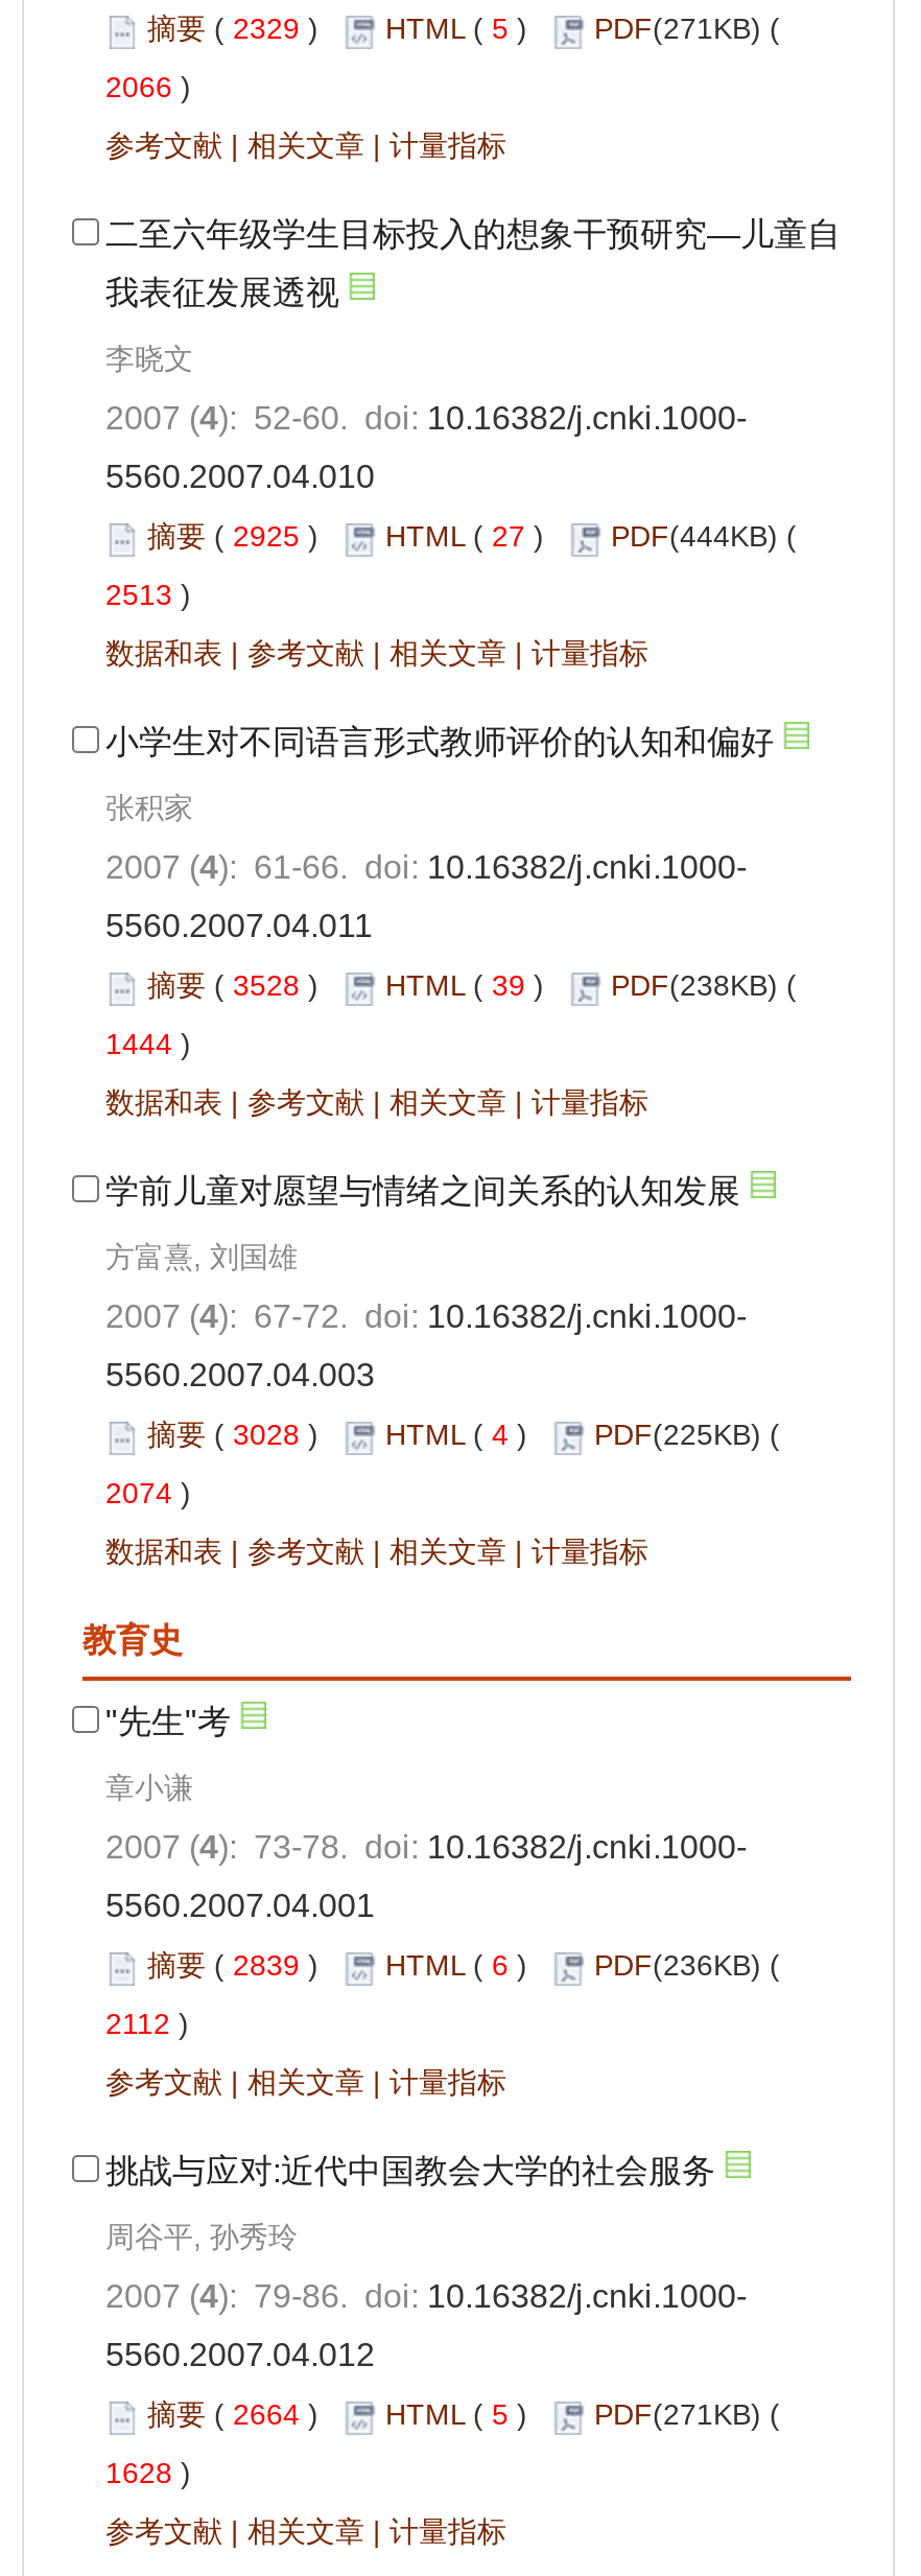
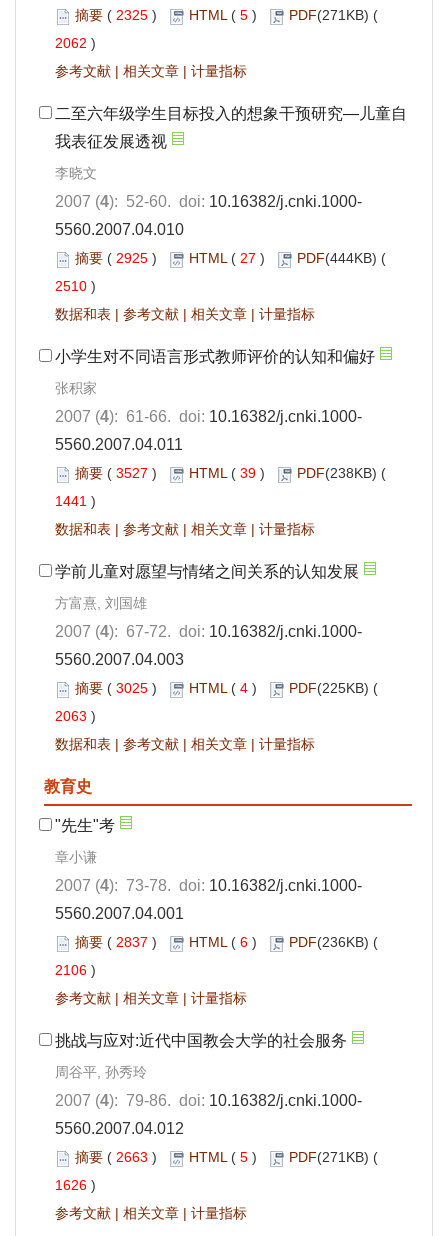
- 摘要(2329) HTML (5) PDF(271KB) (
+ 摘要(2325) HTML (5) PDF(271KB) (

- 2066)
+ 2062)

- 2513)
+ 2510)

- 摘要(3528) HTML (39) PDF(238KB) (
+ 摘要(3527) HTML (39) PDF(238KB) (

- 1444)
+ 1441)

- 摘要(3028) HTML (4) PDF(225KB) (
+ 摘要(3025) HTML (4) PDF(225KB) (

- 2074)
+ 2063)

- 摘要(2839) HTML (6) PDF(236KB) (
+ 摘要(2837) HTML (6) PDF(236KB) (

- 2112)
+ 2106)

- 摘要(2664) HTML (5) PDF(271KB) (
+ 摘要(2663) HTML (5) PDF(271KB) (

- 1628)
+ 1626)
